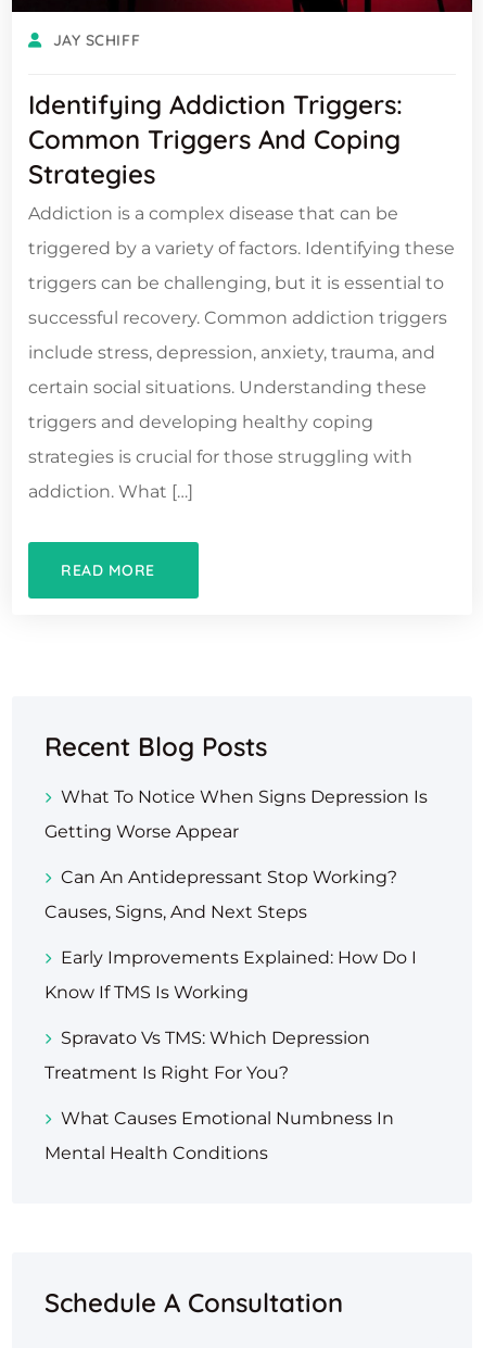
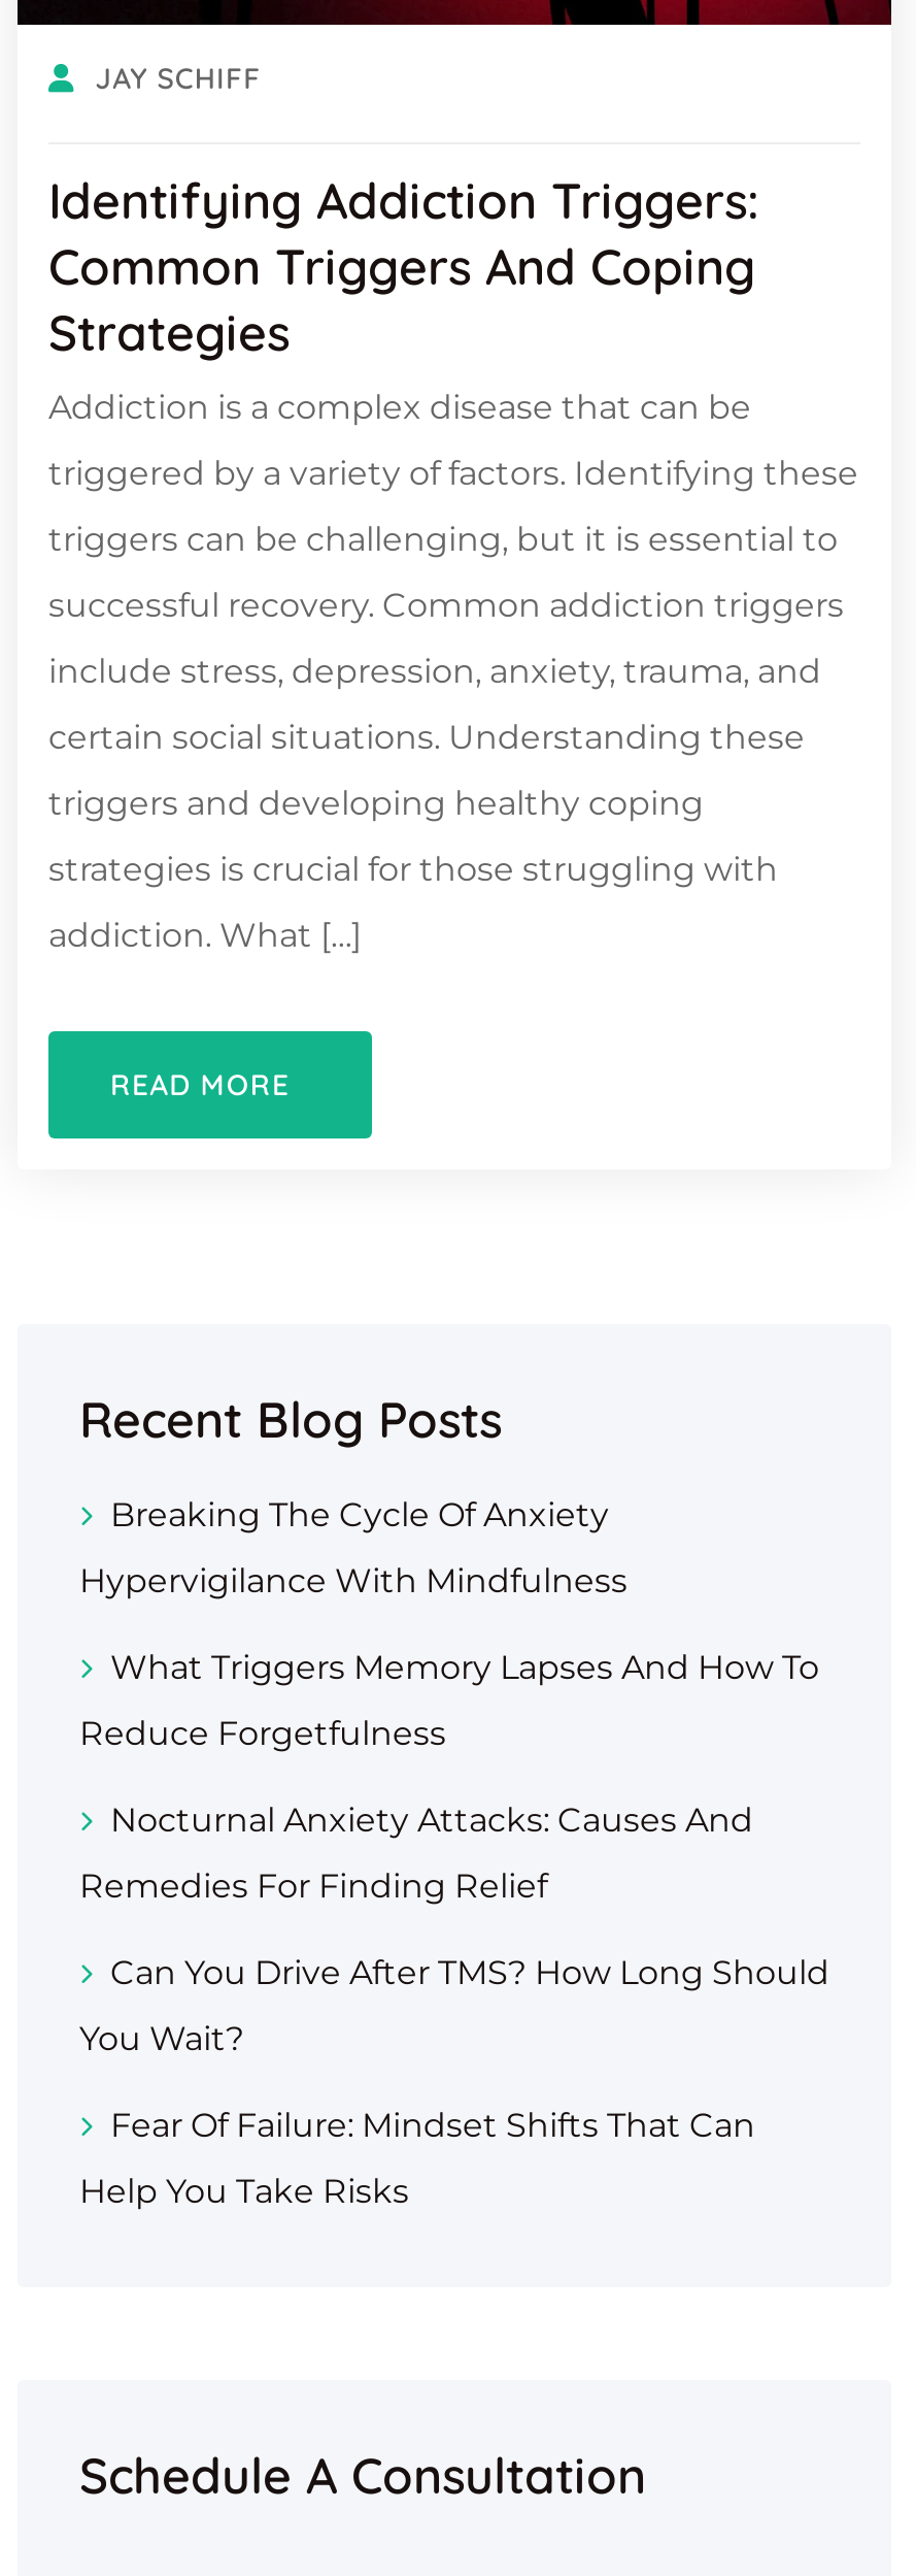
- What To Notice When Signs Depression Is
+ Breaking The Cycle Of Anxiety

- Getting Worse Appear
+ Hypervigilance With Mindfulness

- Can An Antidepressant Stop Working?
+ What Triggers Memory Lapses And How To

- Causes, Signs, And Next Steps
+ Reduce Forgetfulness

- Early Improvements Explained: How Do I
+ Nocturnal Anxiety Attacks: Causes And

- Know If TMS Is Working
+ Remedies For Finding Relief

- Spravato Vs TMS: Which Depression
+ Can You Drive After TMS? How Long Should

- Treatment Is Right For You?
+ You Wait?

- What Causes Emotional Numbness In
+ Fear Of Failure: Mindset Shifts That Can

- Mental Health Conditions
+ Help You Take Risks
